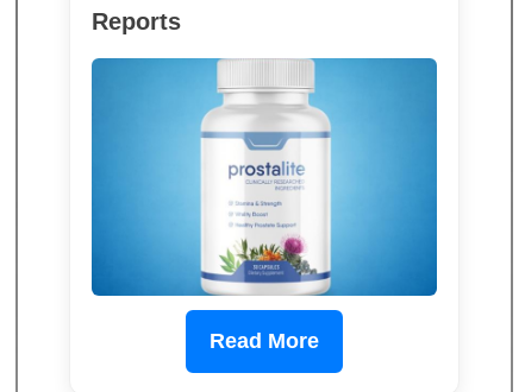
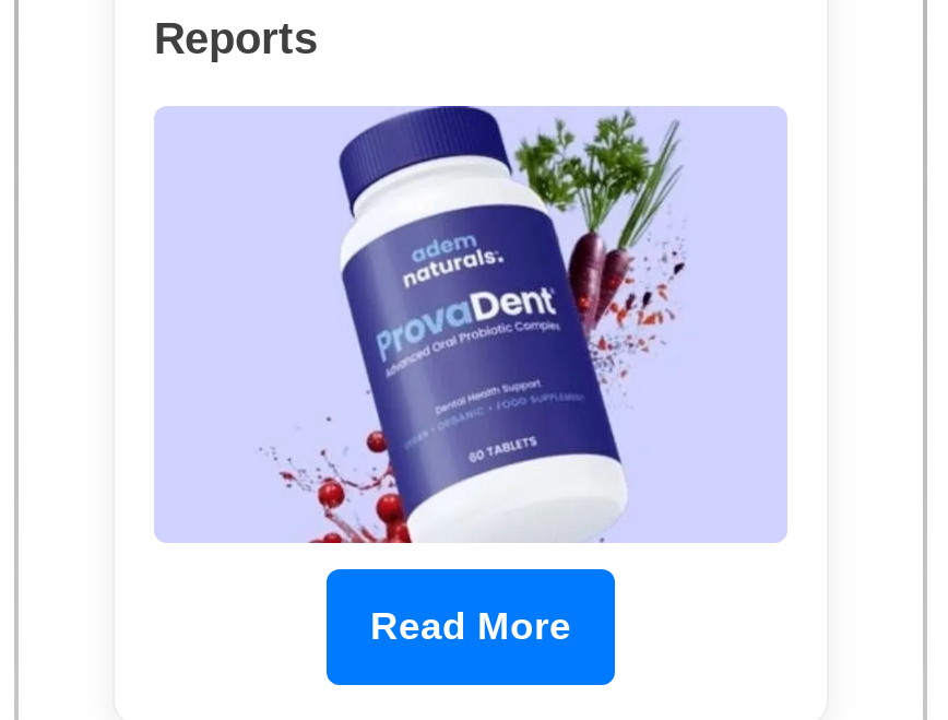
- [image]
+ [image]
